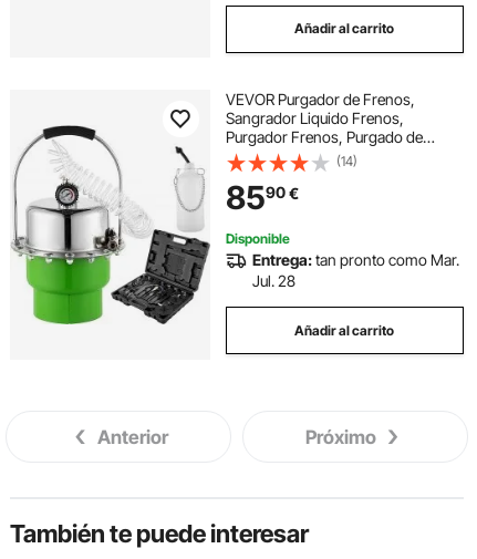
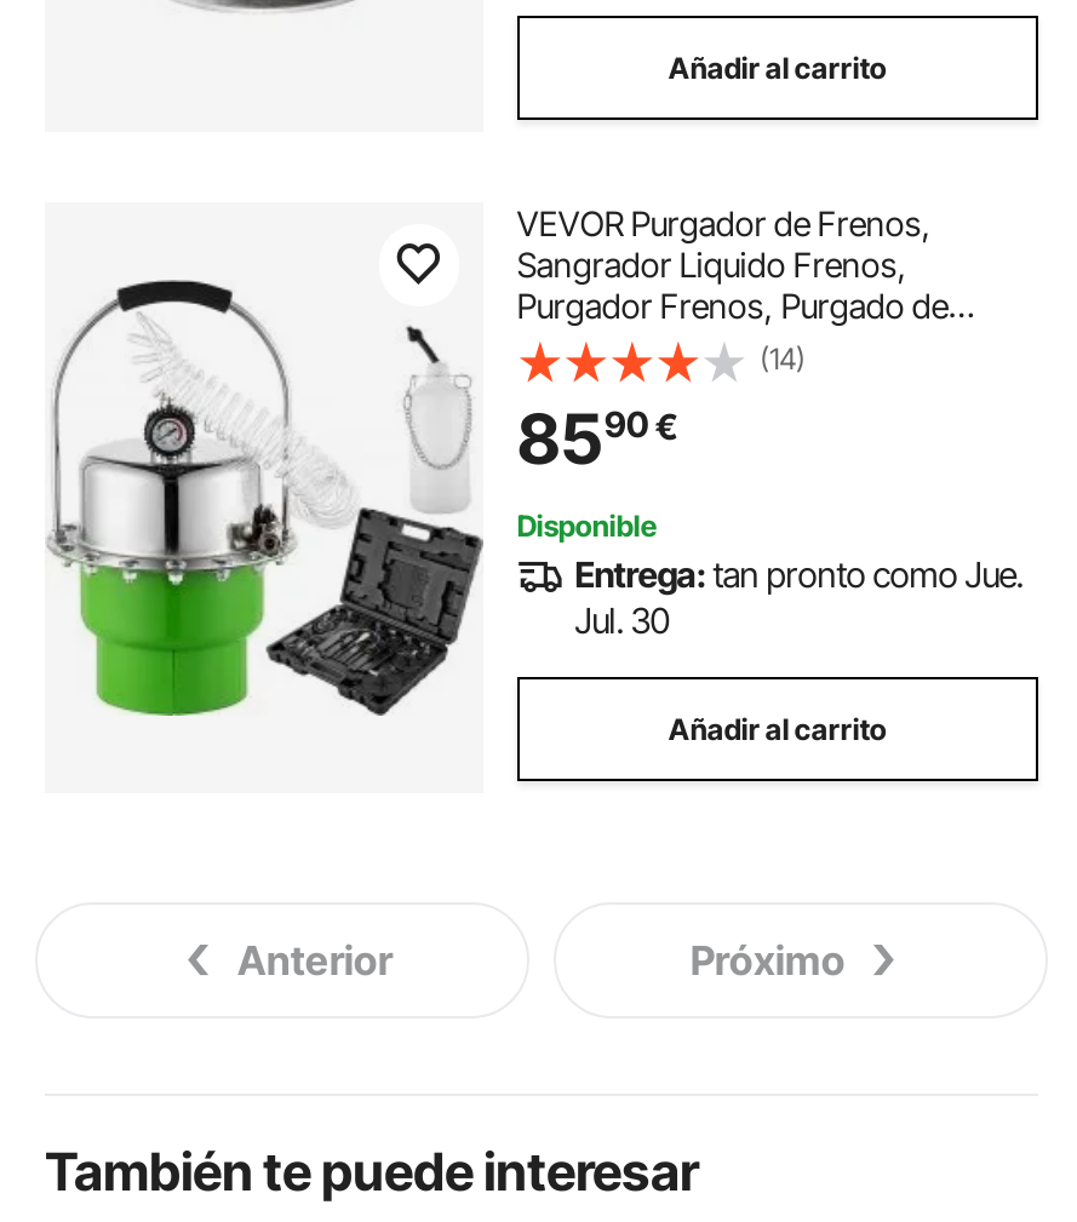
- Entrega: tan pronto como Mar.
+ Entrega: tan pronto como Jue.

- Jul. 28
+ Jul. 30
